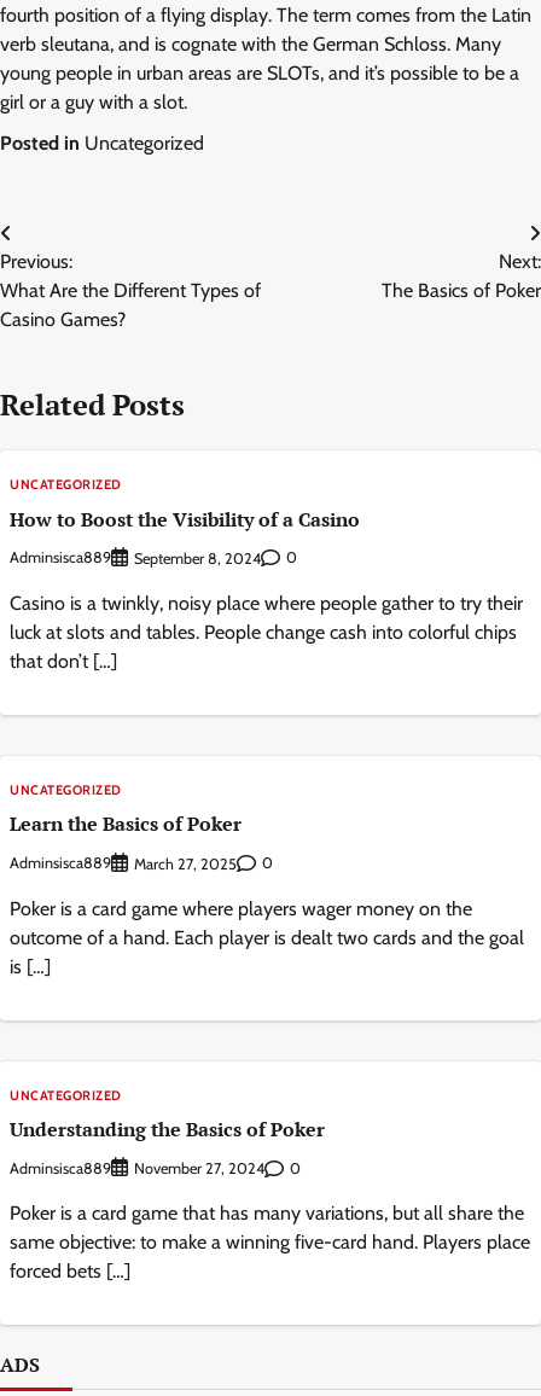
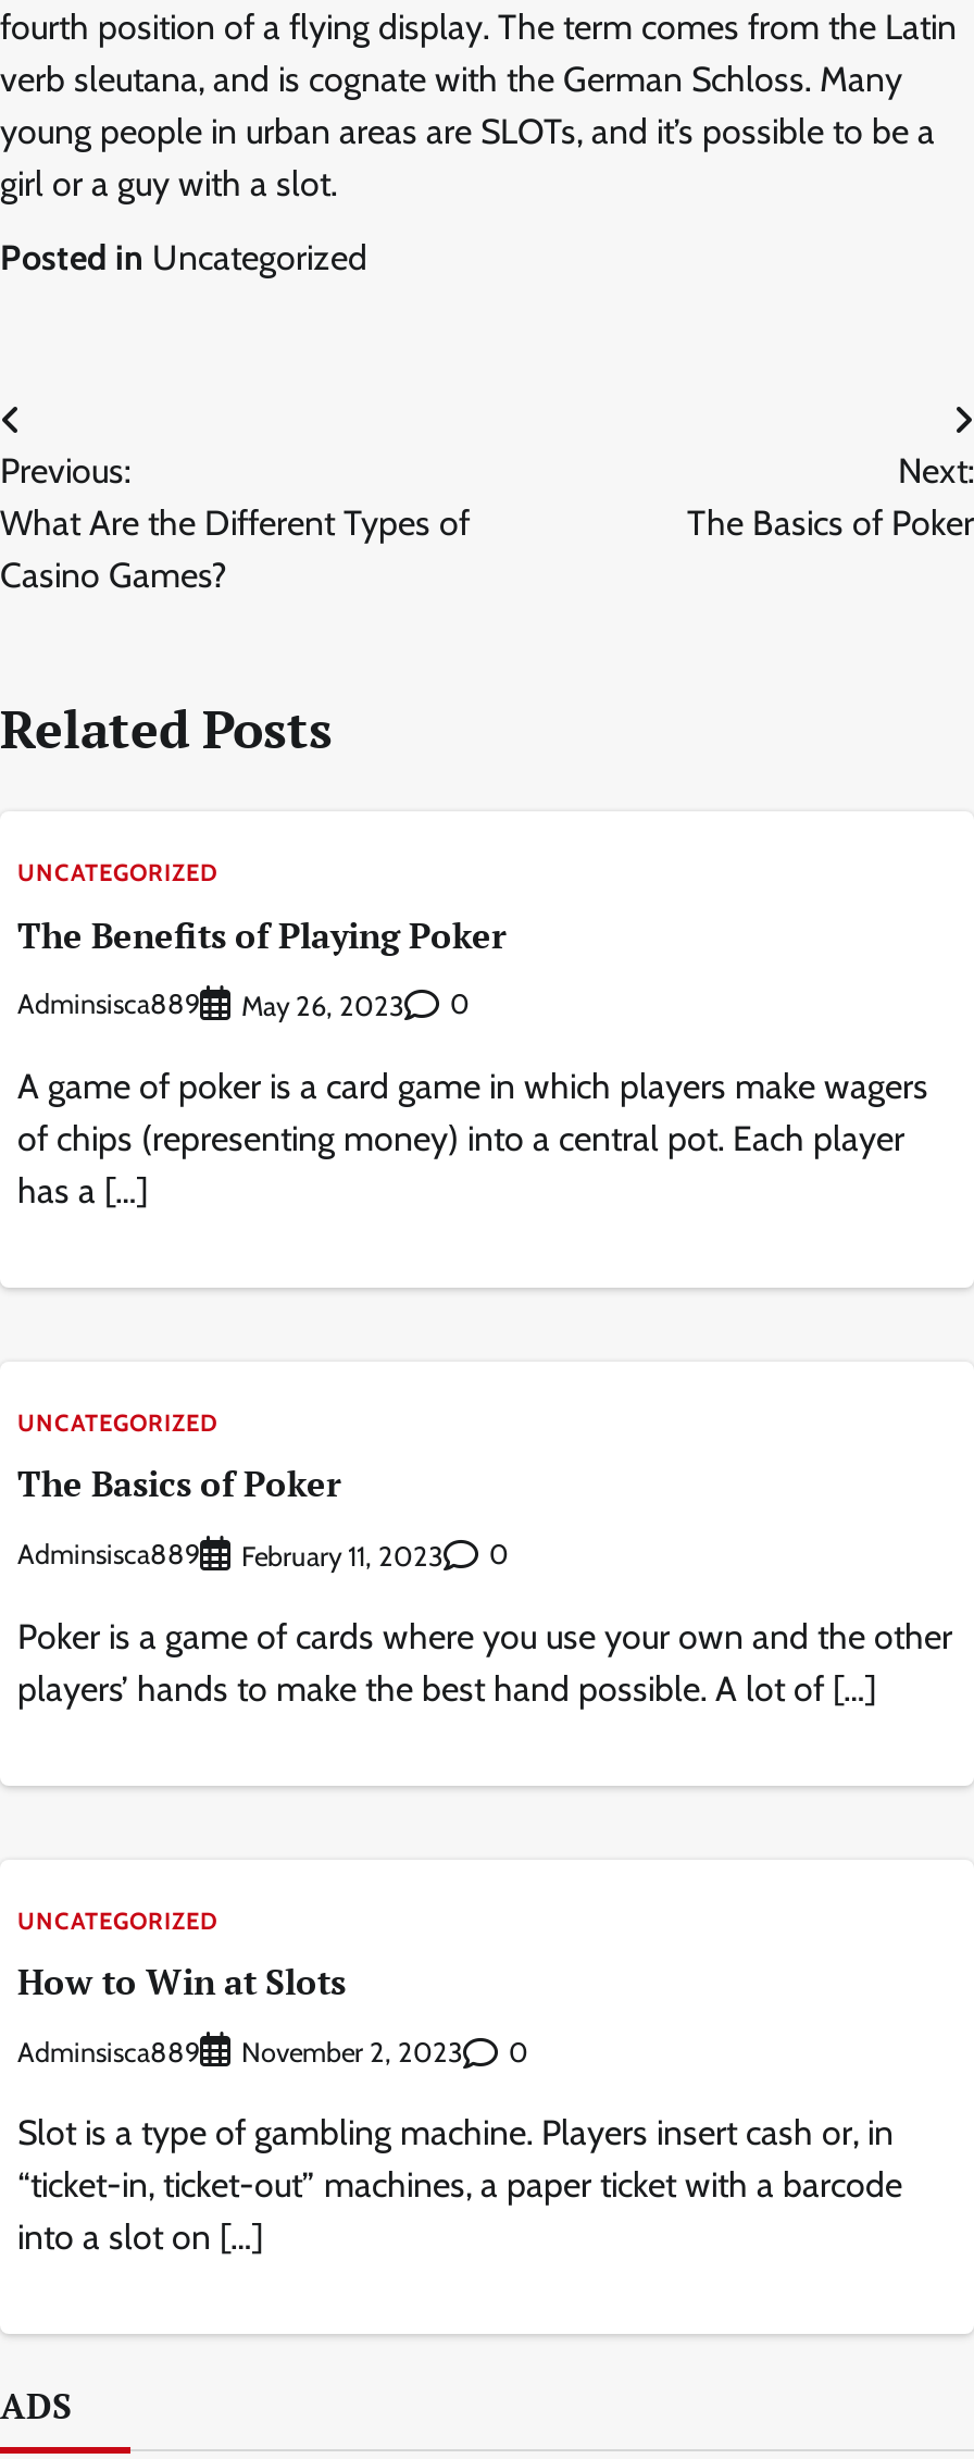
- How to Boost the Visibility of a Casino
+ The Benefits of Playing Poker

- September 8, 2024
+ May 26, 2023

- Casino is a twinkly, noisy place where people gather to try their
- luck at slots and tables. People change cash into colorful chips
- that don’t […]
+ A game of poker is a card game in which players make wagers
+ of chips (representing money) into a central pot. Each player
+ has a […]

- Learn the Basics of Poker
+ The Basics of Poker

- March 27, 2025
+ February 11, 2023

- Poker is a card game where players wager money on the
- outcome of a hand. Each player is dealt two cards and the goal
- is […]
+ Poker is a game of cards where you use your own and the other
+ players’ hands to make the best hand possible. A lot of […]

- Understanding the Basics of Poker
+ How to Win at Slots

- November 27, 2024
+ November 2, 2023

- Poker is a card game that has many variations, but all share the
- same objective: to make a winning five-card hand. Players place
- forced bets […]
+ Slot is a type of gambling machine. Players insert cash or, in
+ “ticket-in, ticket-out” machines, a paper ticket with a barcode
+ into a slot on […]
